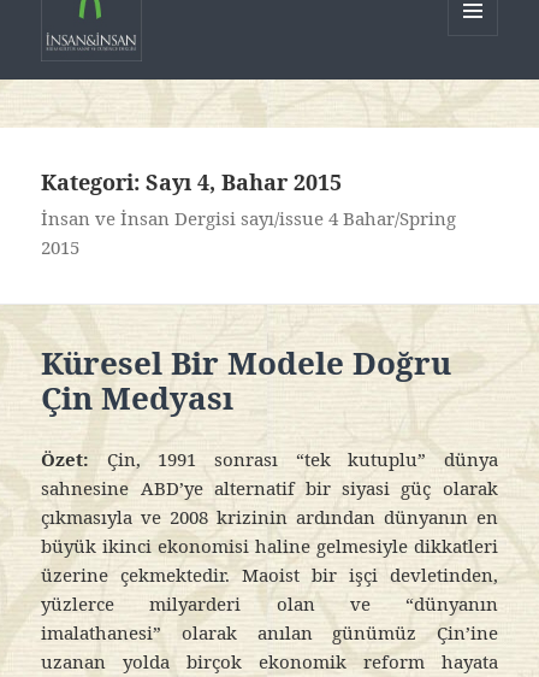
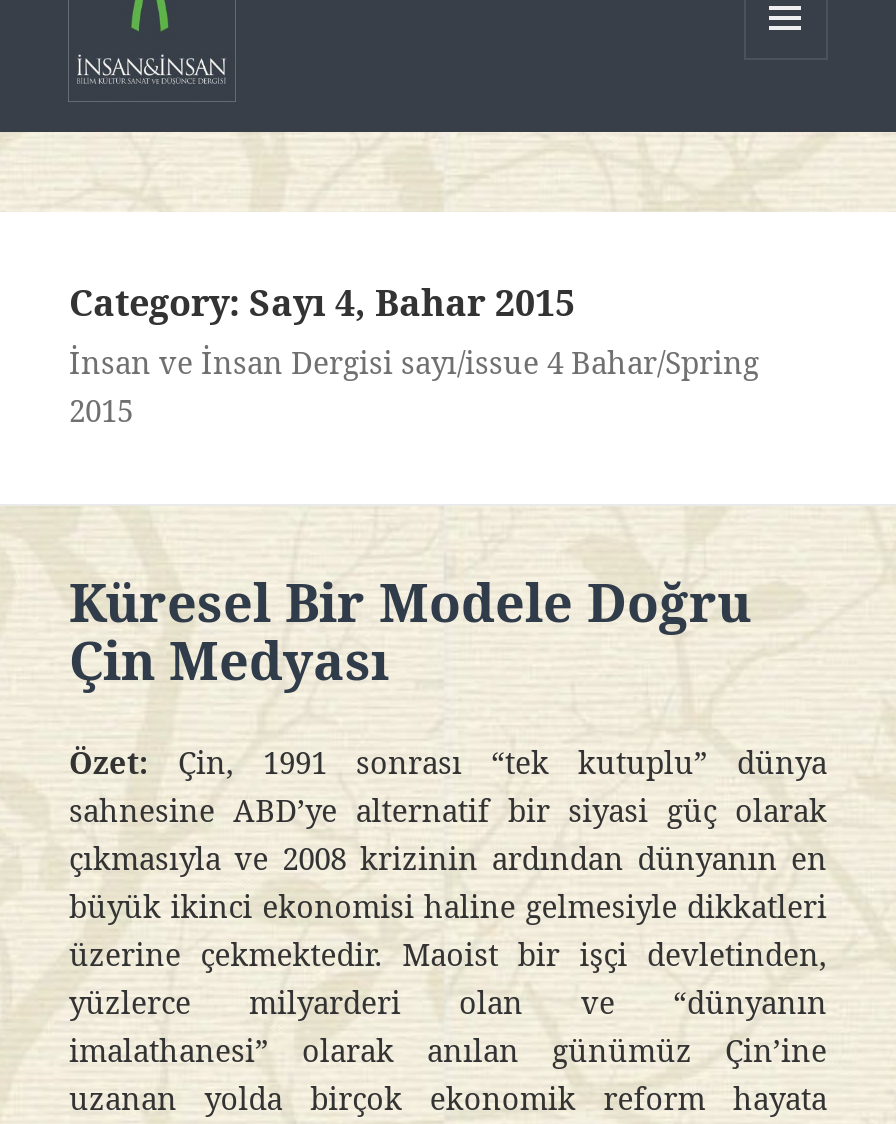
- Kategori: Sayı 4, Bahar 2015
+ Category: Sayı 4, Bahar 2015
